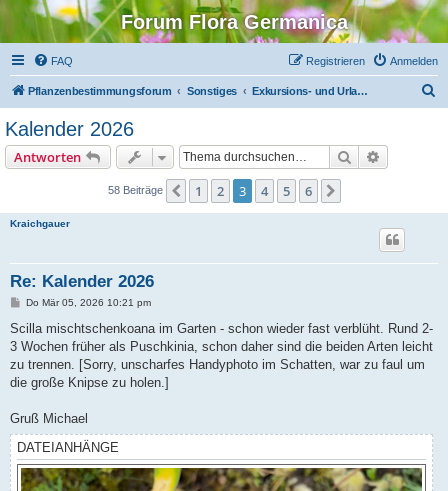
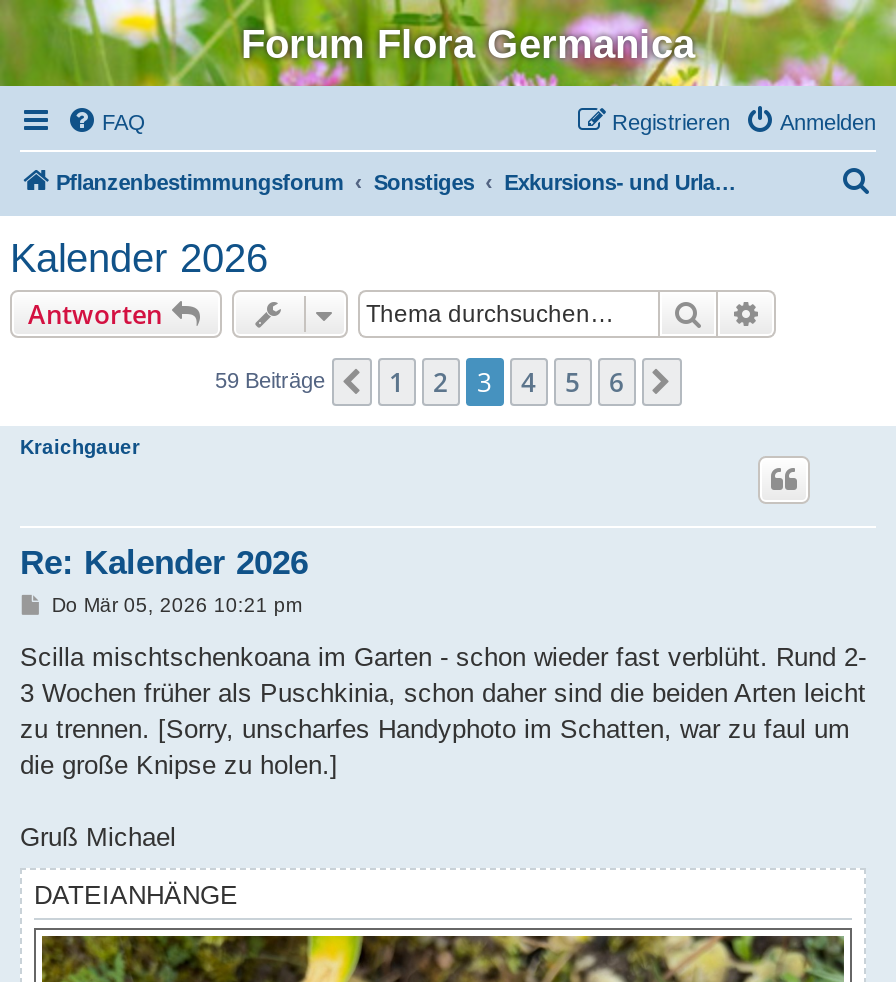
- 58 Beiträge
+ 59 Beiträge
